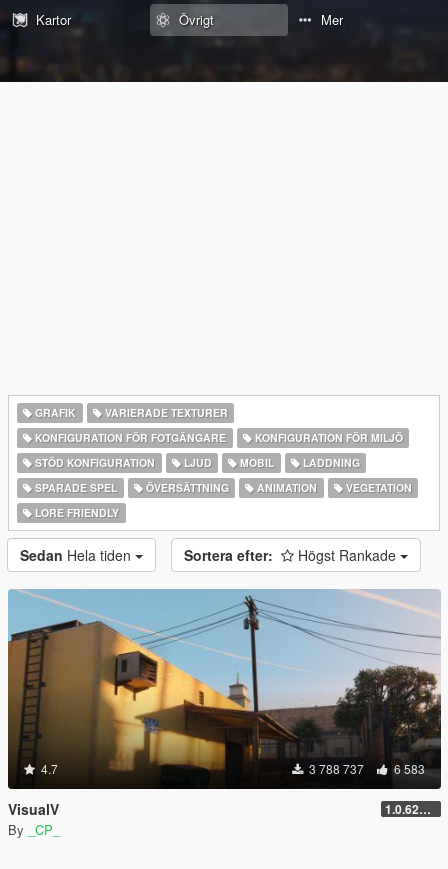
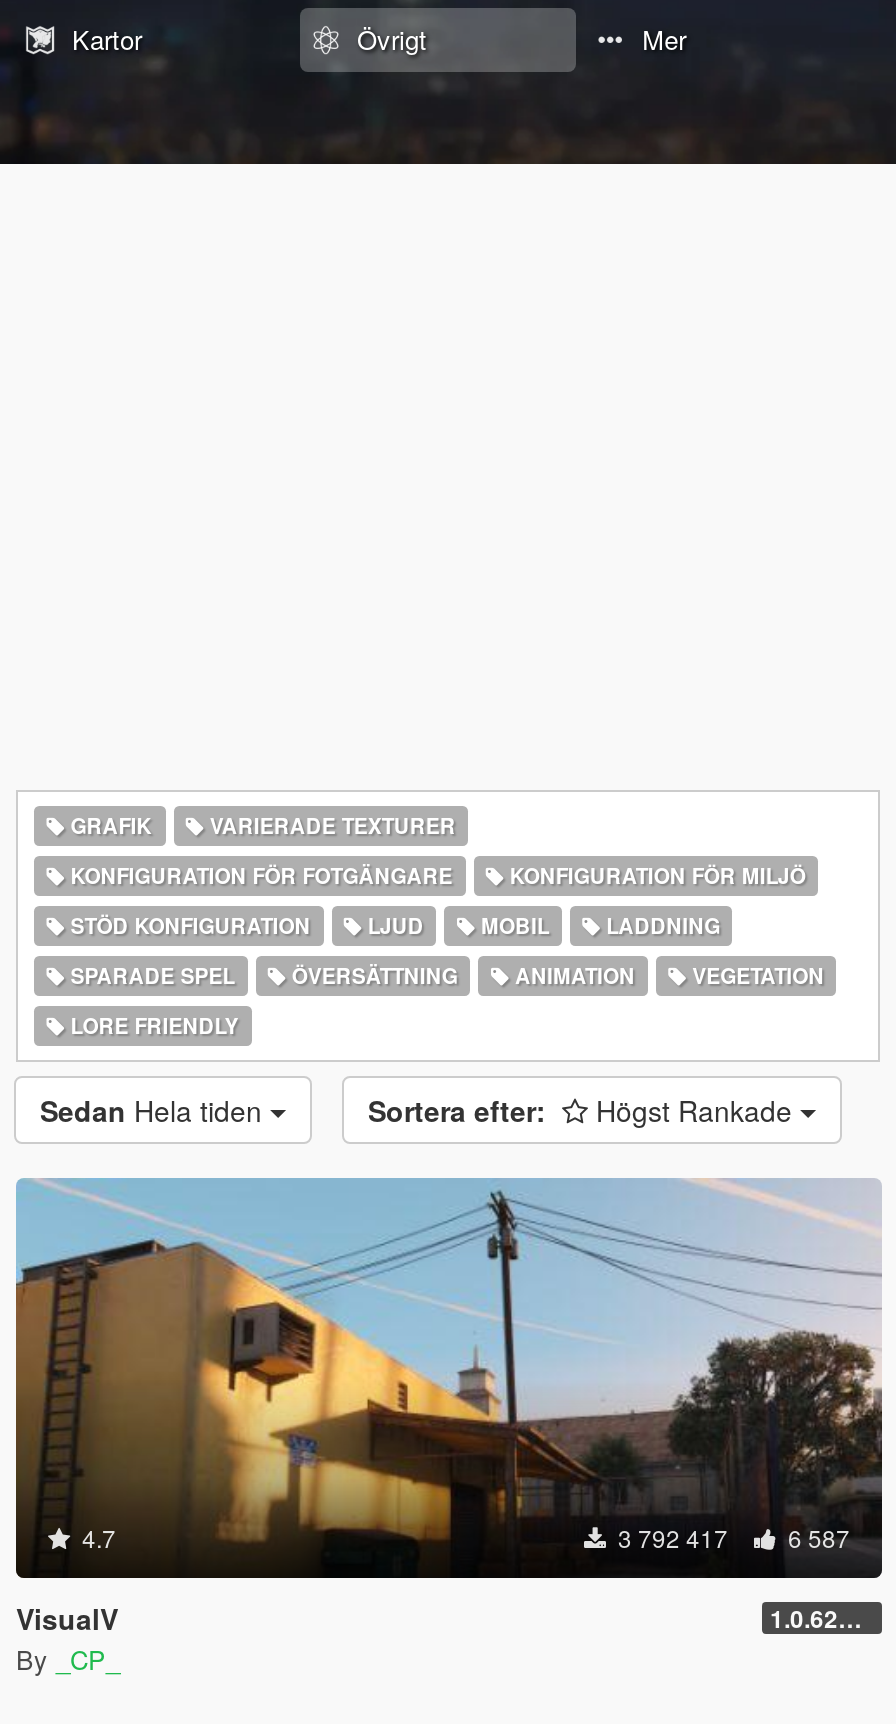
- 3 788 737
+ 3 792 417

- 6 583
+ 6 587
